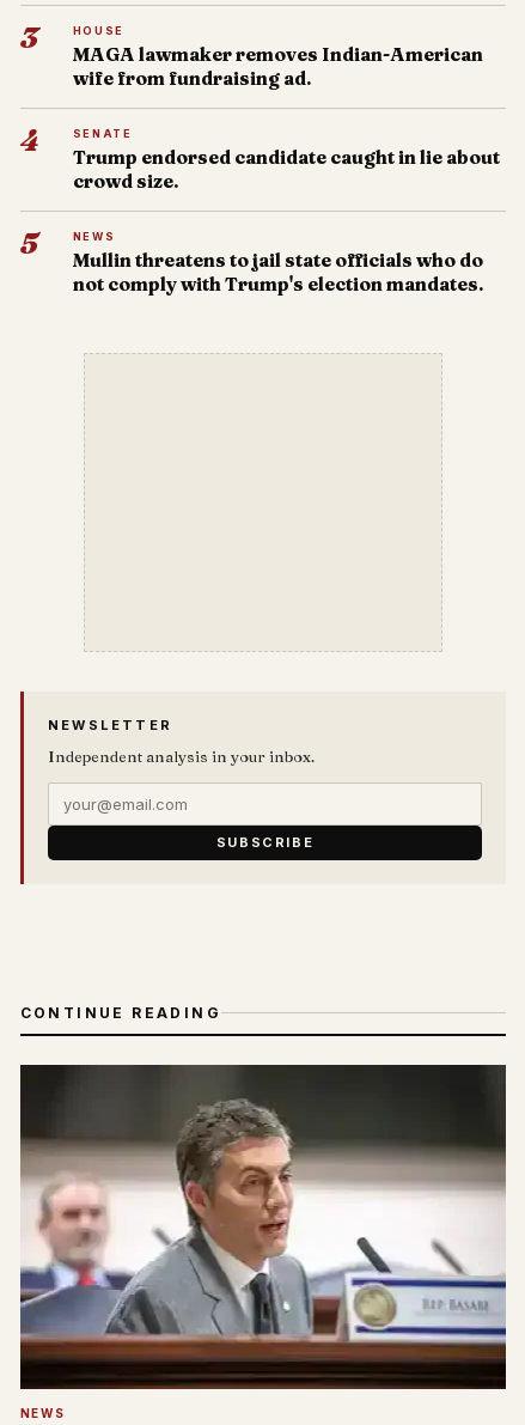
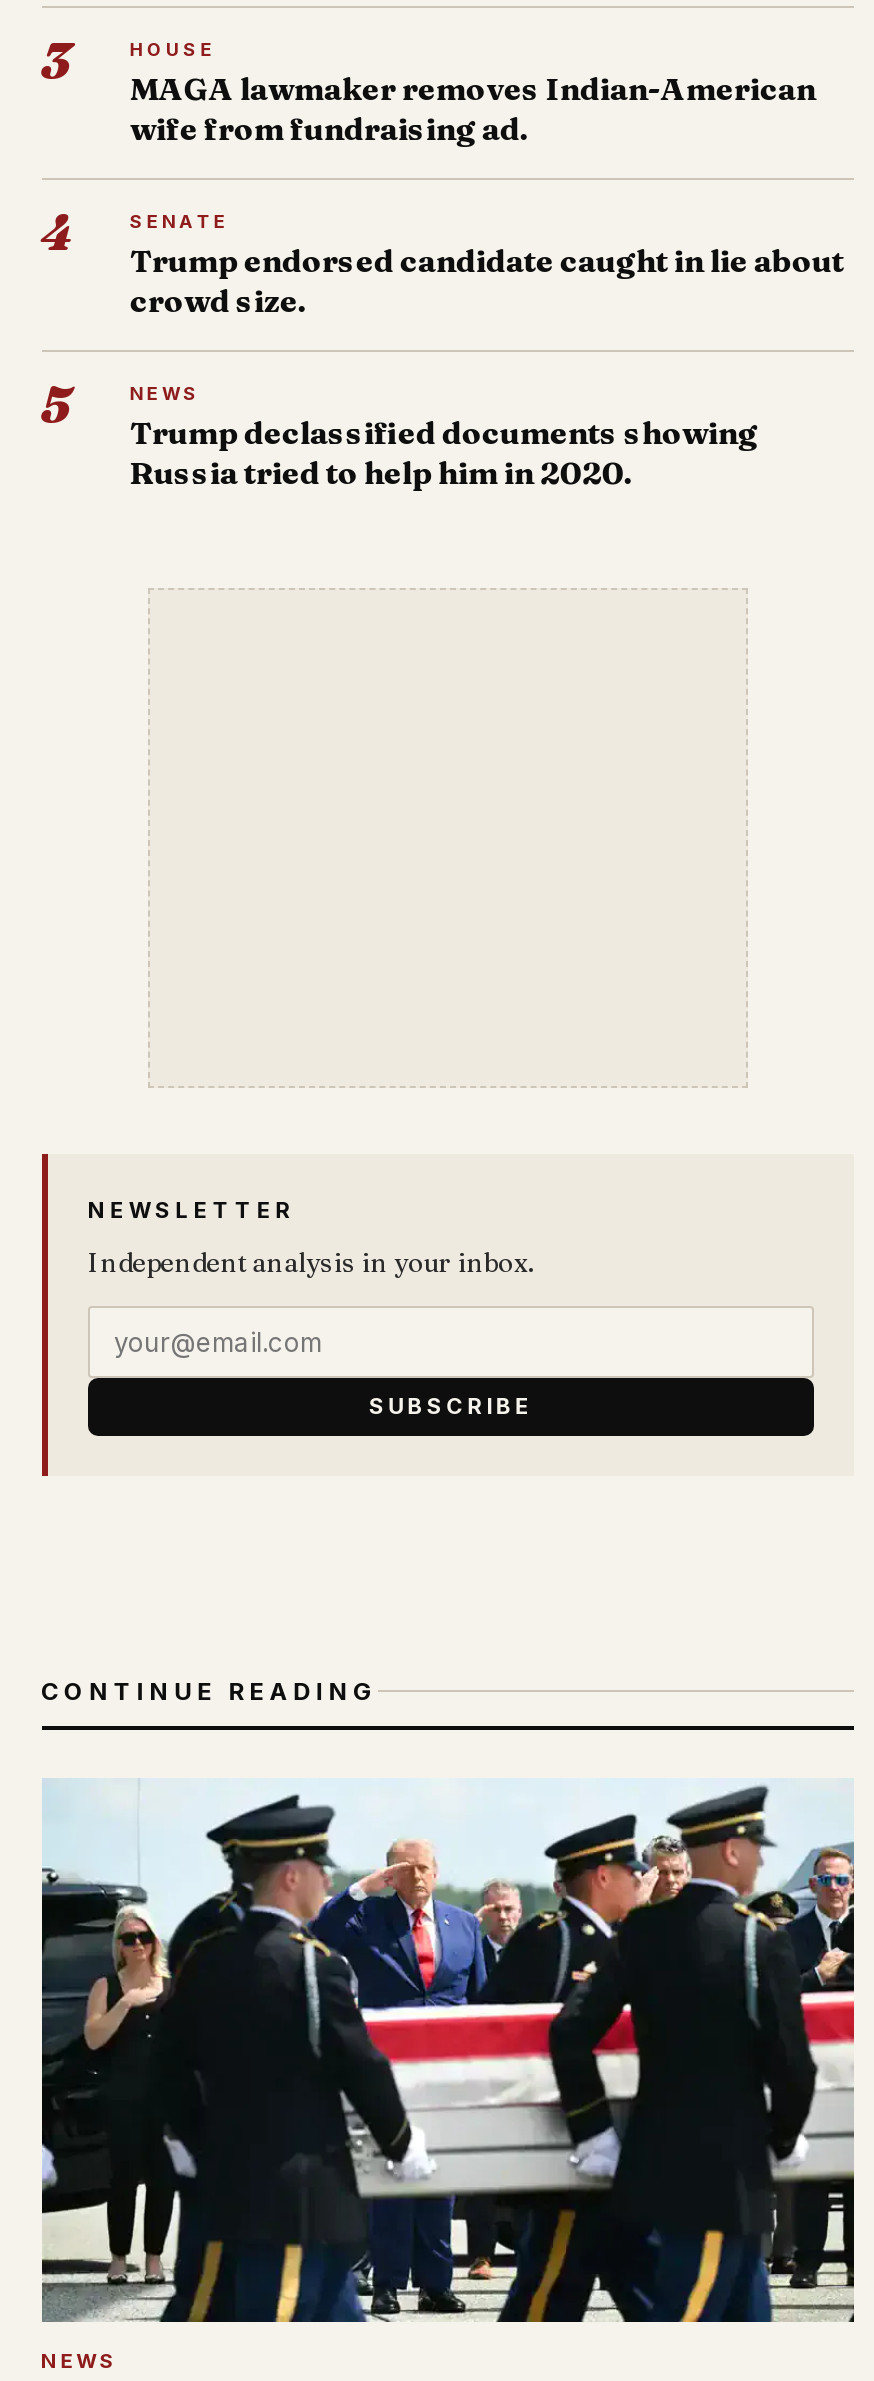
- Mullin threatens to jail state officials who do
- not comply with Trump's election mandates.
+ Trump declassified documents showing
+ Russia tried to help him in 2020.

- [image]
+ [image]
